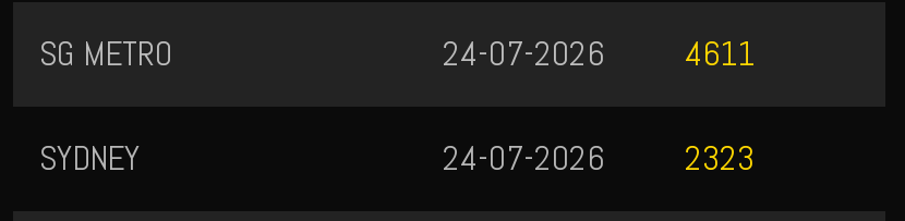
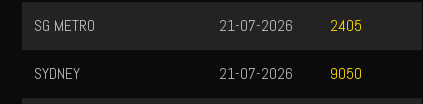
- 24-07-2026
+ 21-07-2026

- 4611
+ 2405

- 24-07-2026
+ 21-07-2026

- 2323
+ 9050
